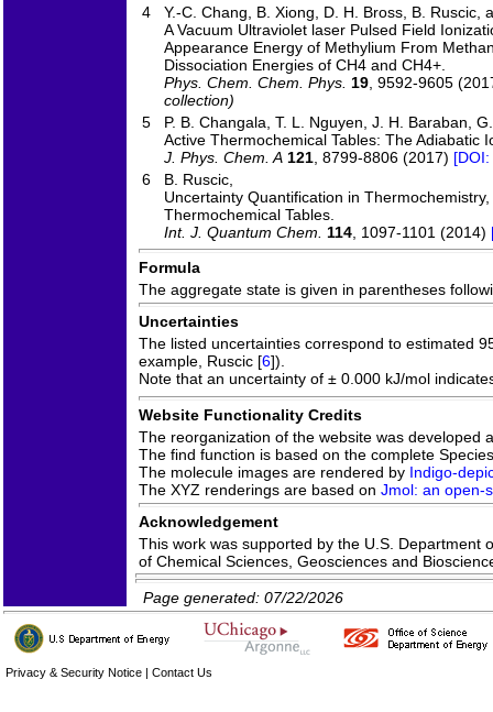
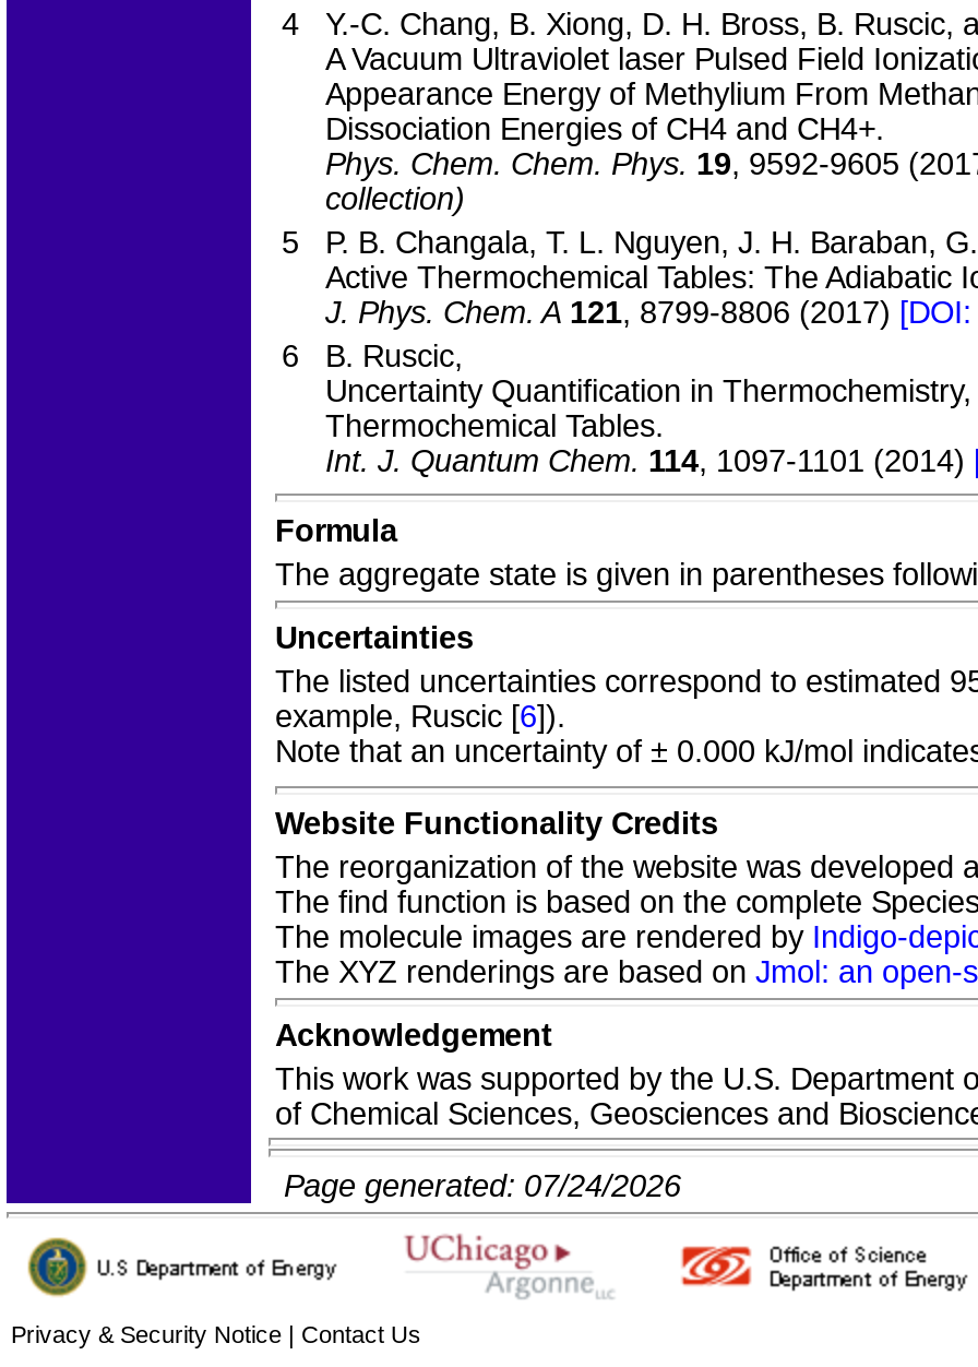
- Page generated: 07/22/2026
+ Page generated: 07/24/2026
